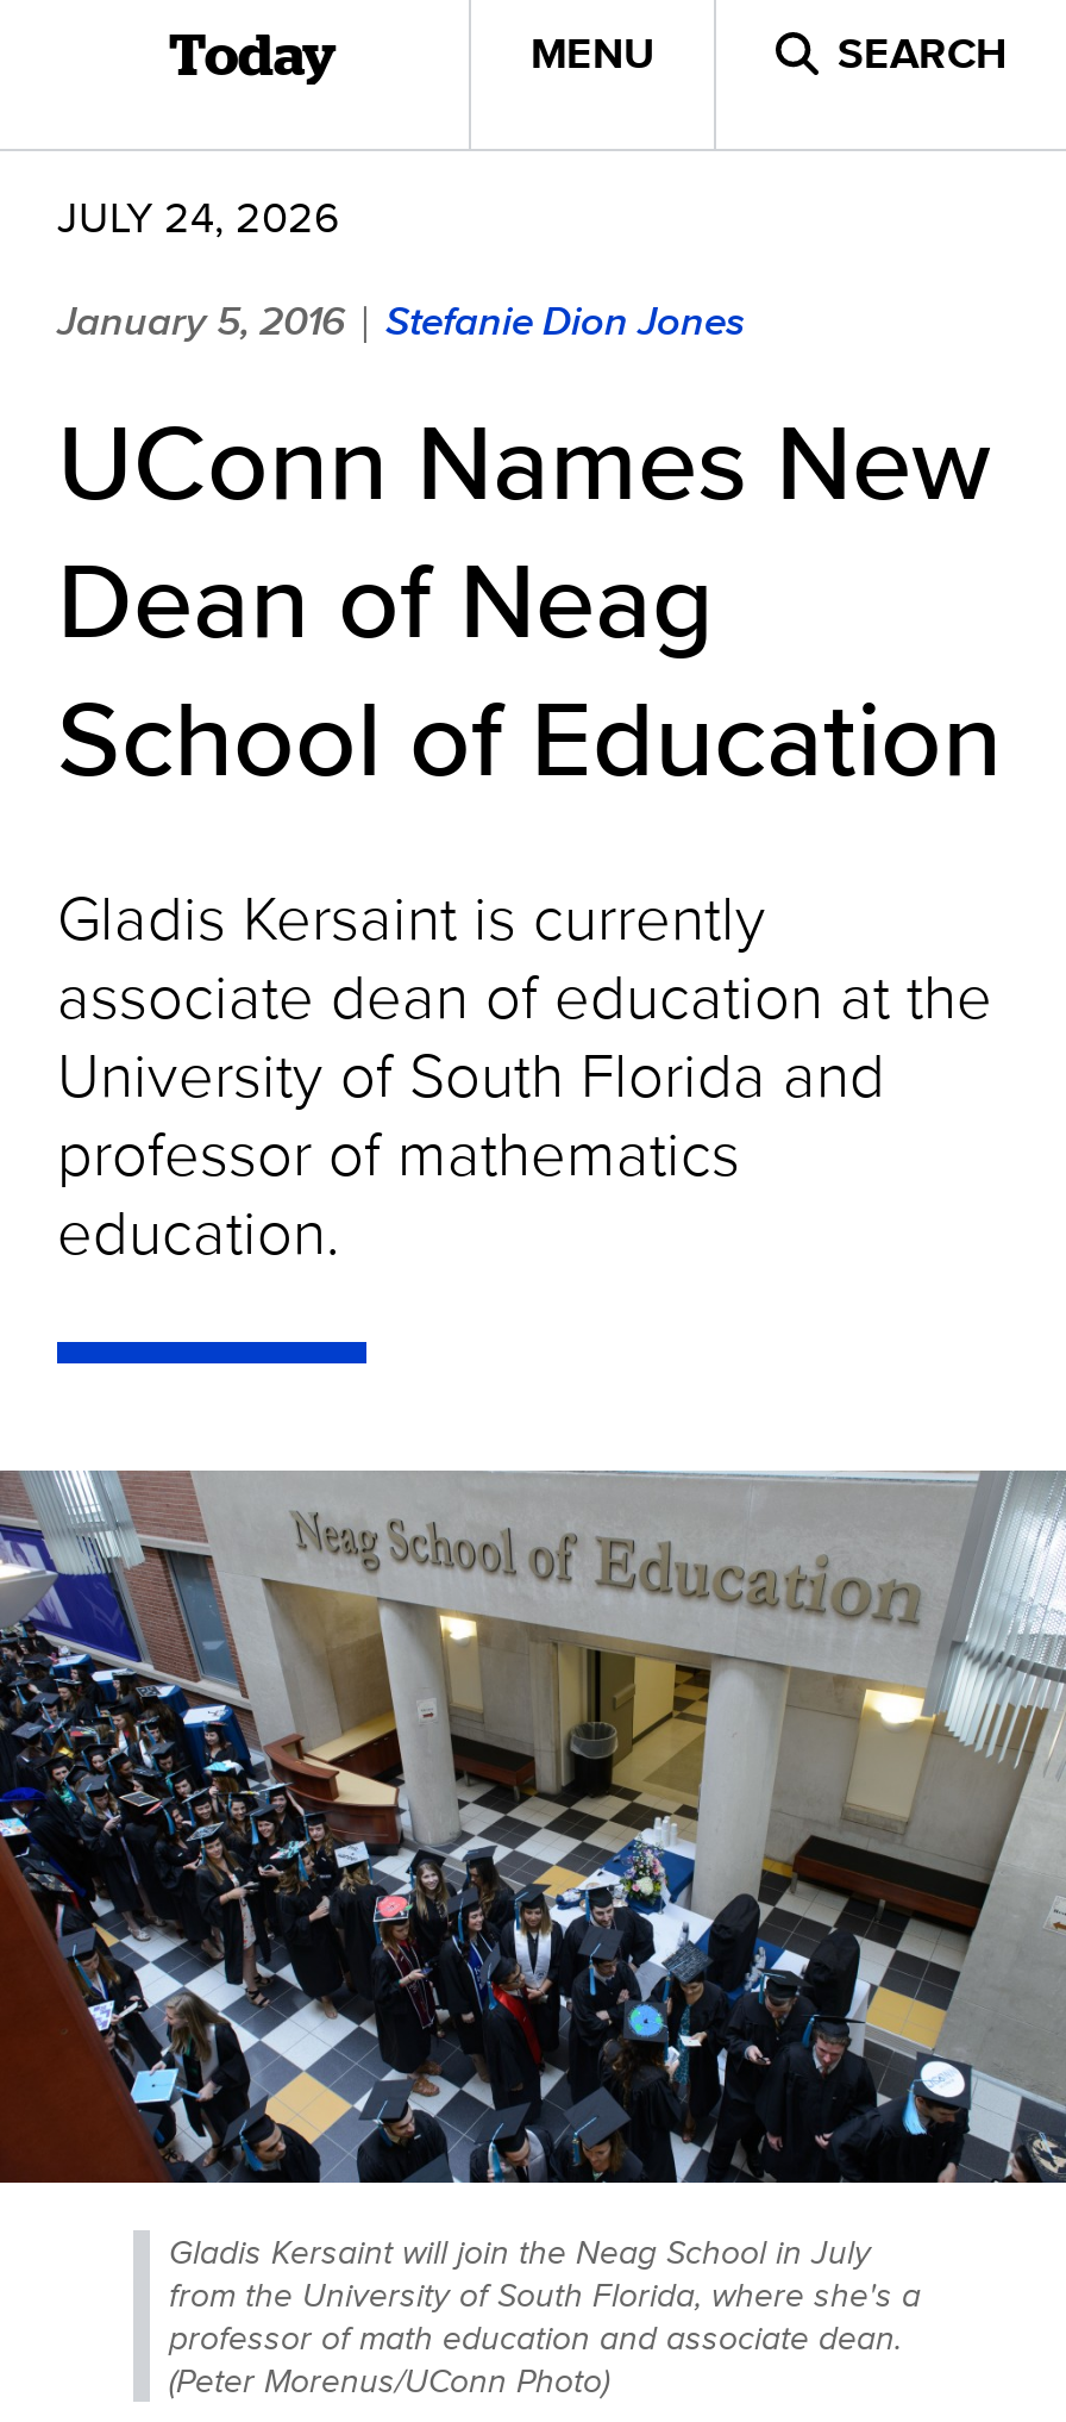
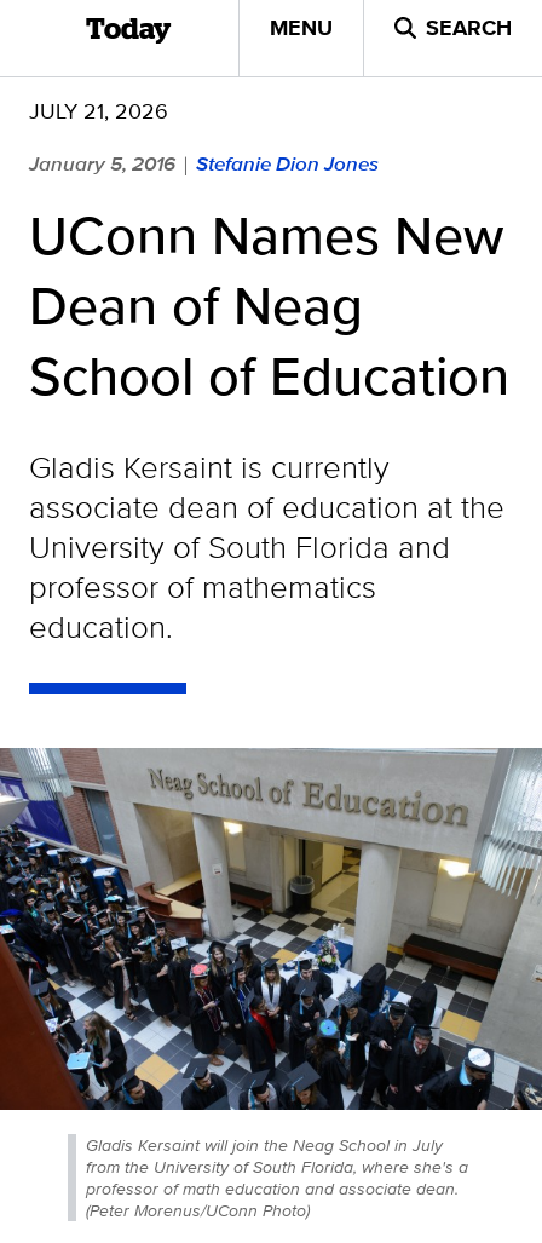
- JULY 24, 2026
+ JULY 21, 2026
